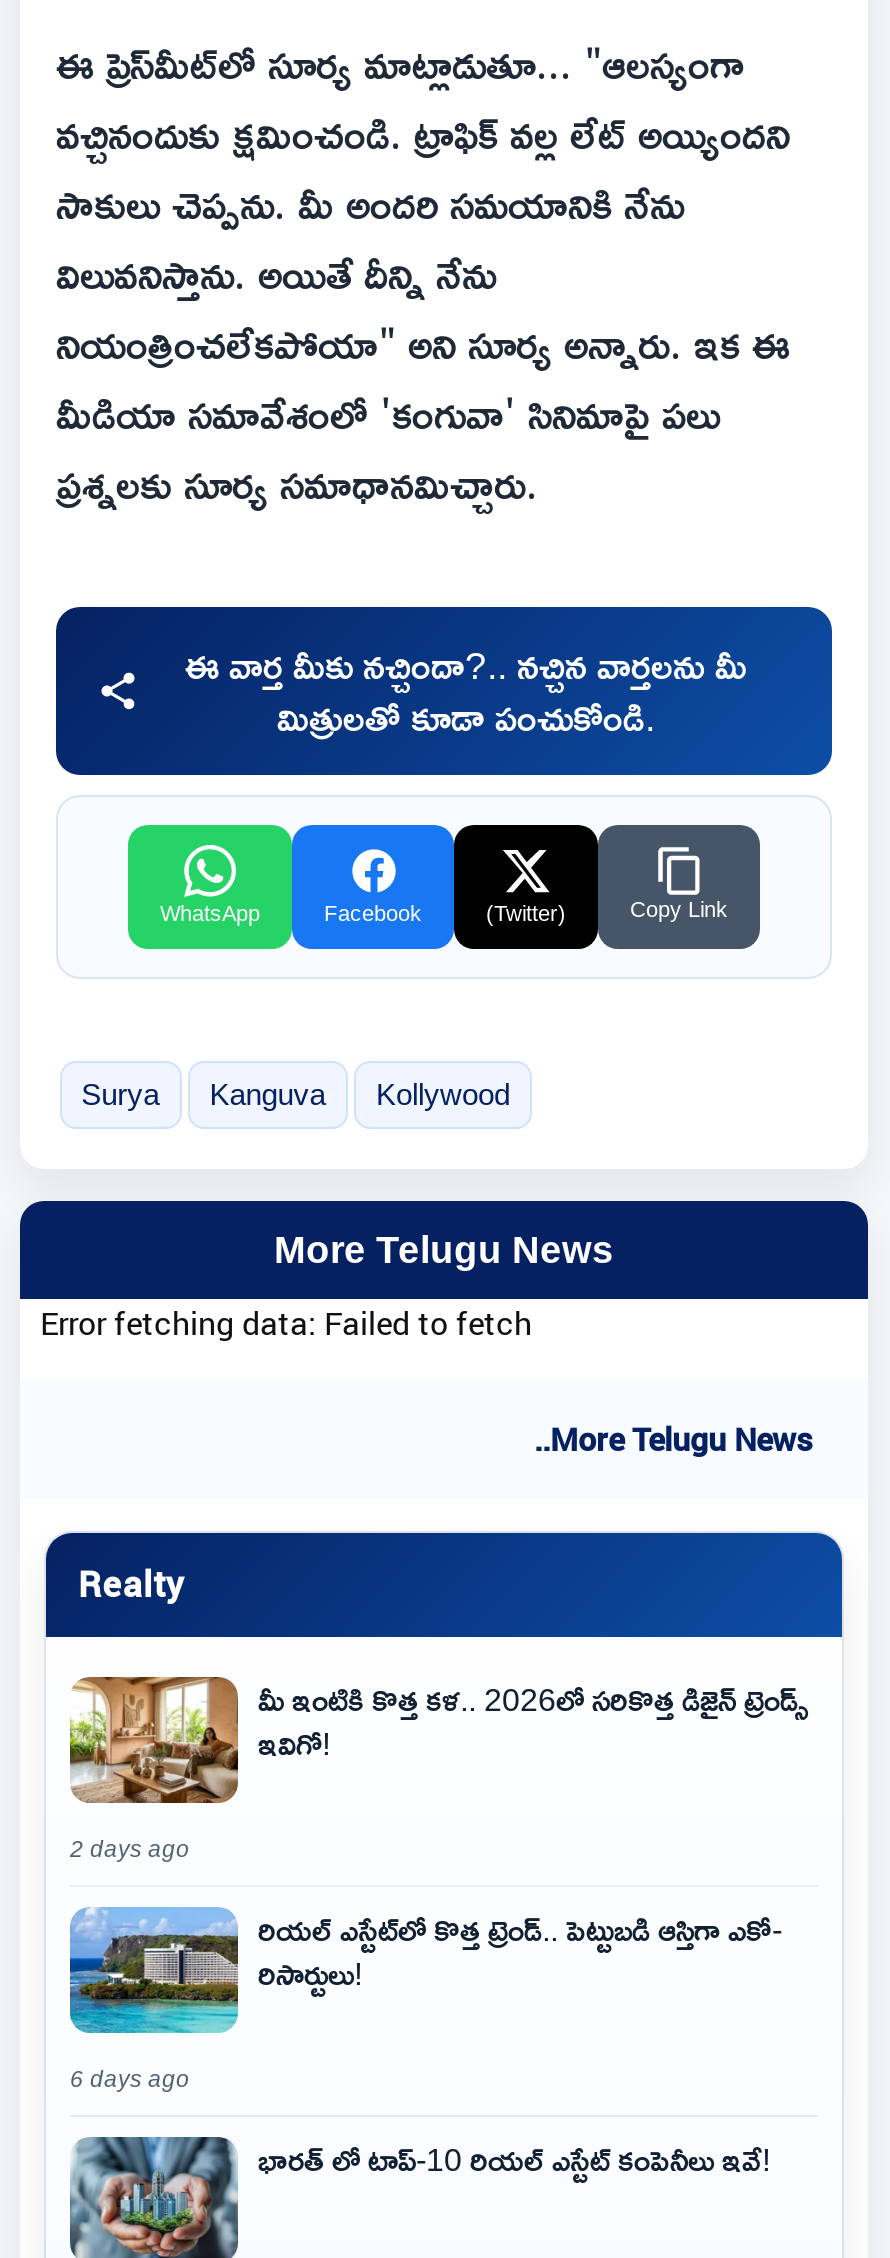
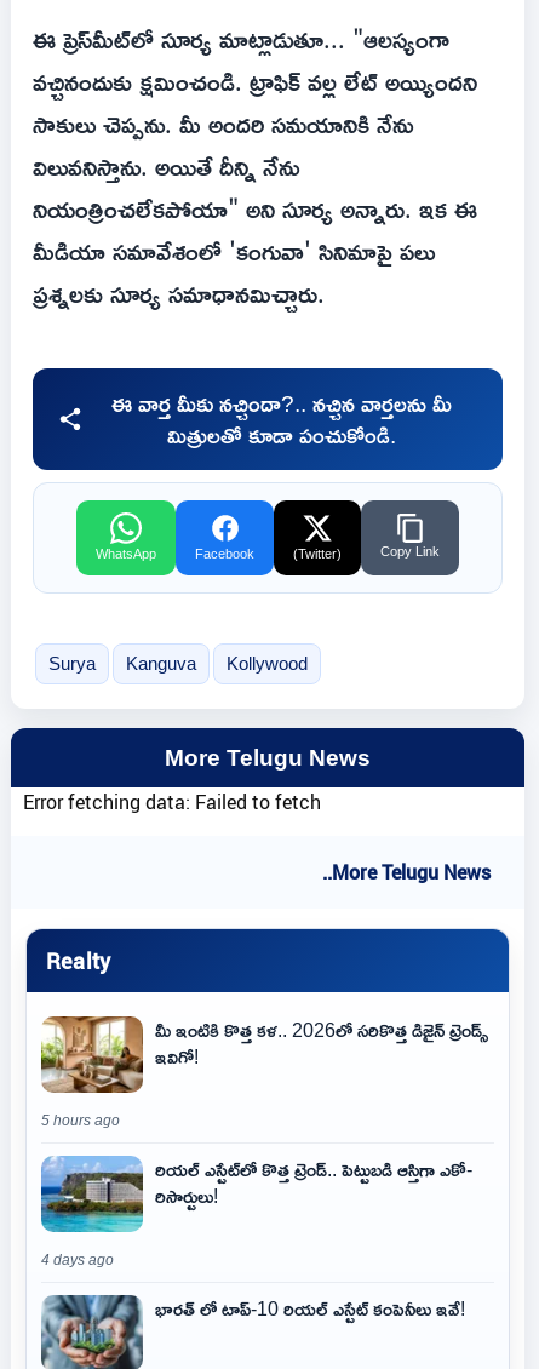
- 2 days ago
+ 5 hours ago

- 6 days ago
+ 4 days ago
